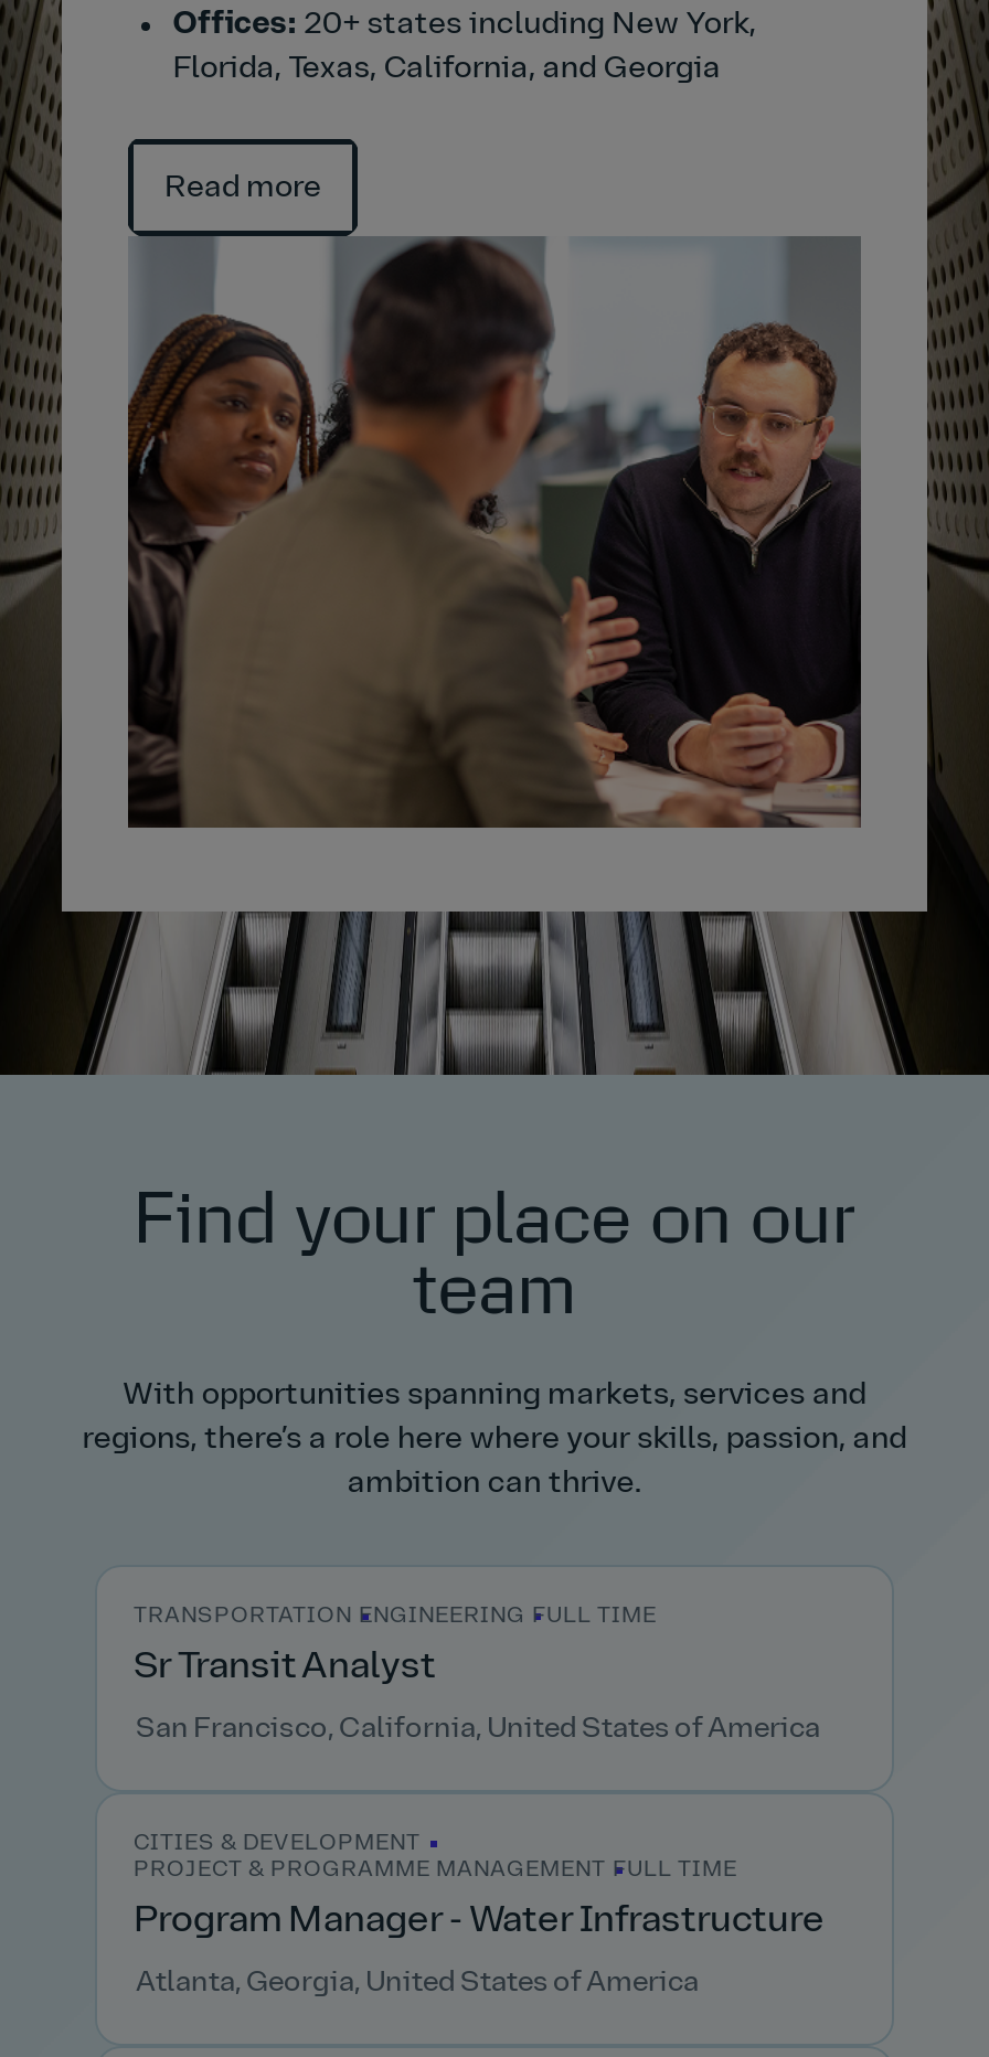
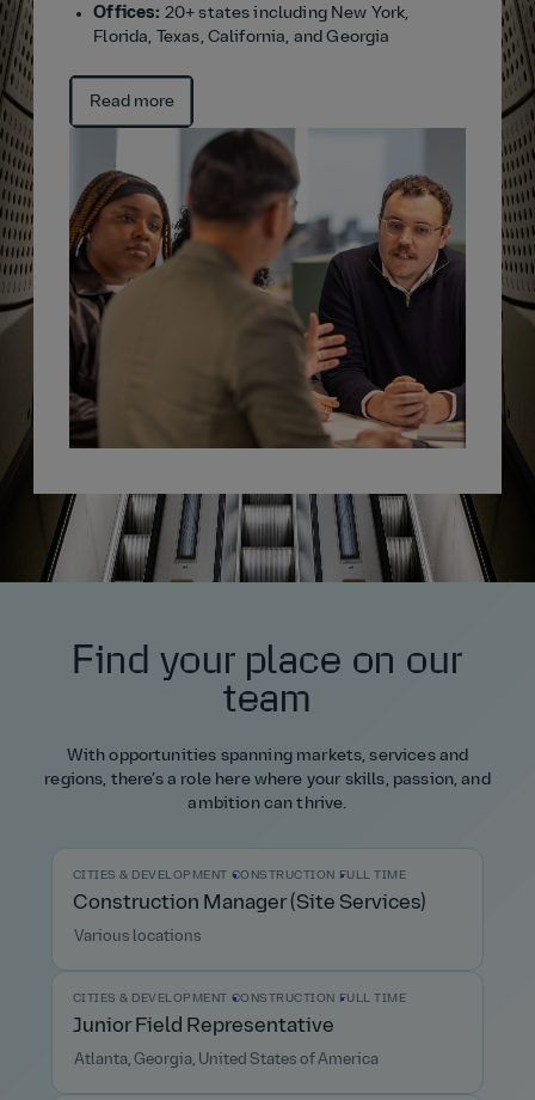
- TRANSPORTATION ENGINEERING FULL TIME
+ CITIES & DEVELOPMENT CONSTRUCTION FULL TIME

- Sr Transit Analyst
+ Construction Manager (Site Services)

- San Francisco, California, United States of America
+ Various locations

- CITIES & DEVELOPMENT
- PROJECT & PROGRAMME MANAGEMENT FULL TIME
+ CITIES & DEVELOPMENT CONSTRUCTION FULL TIME

- Program Manager - Water Infrastructure
+ Junior Field Representative
